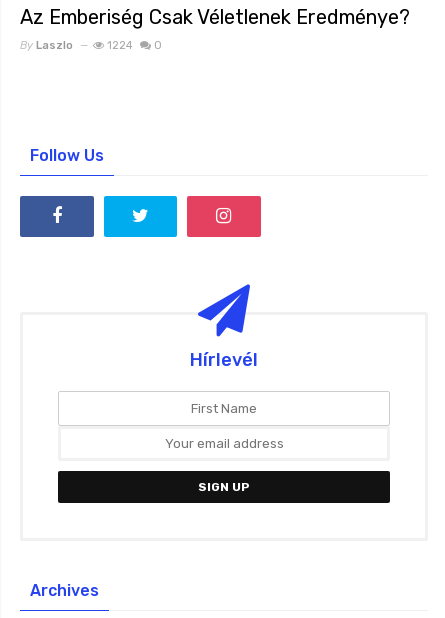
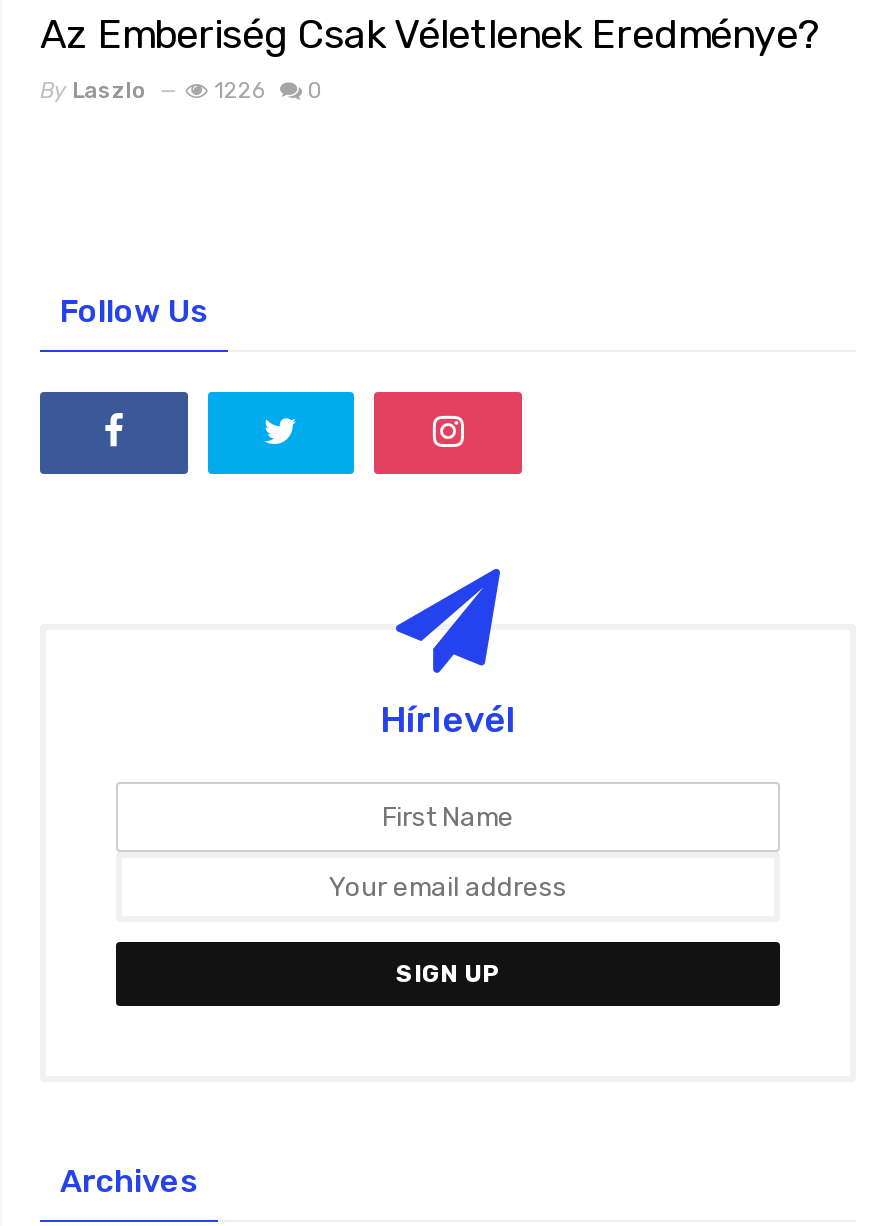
- 1224 0
+ 1226 0
